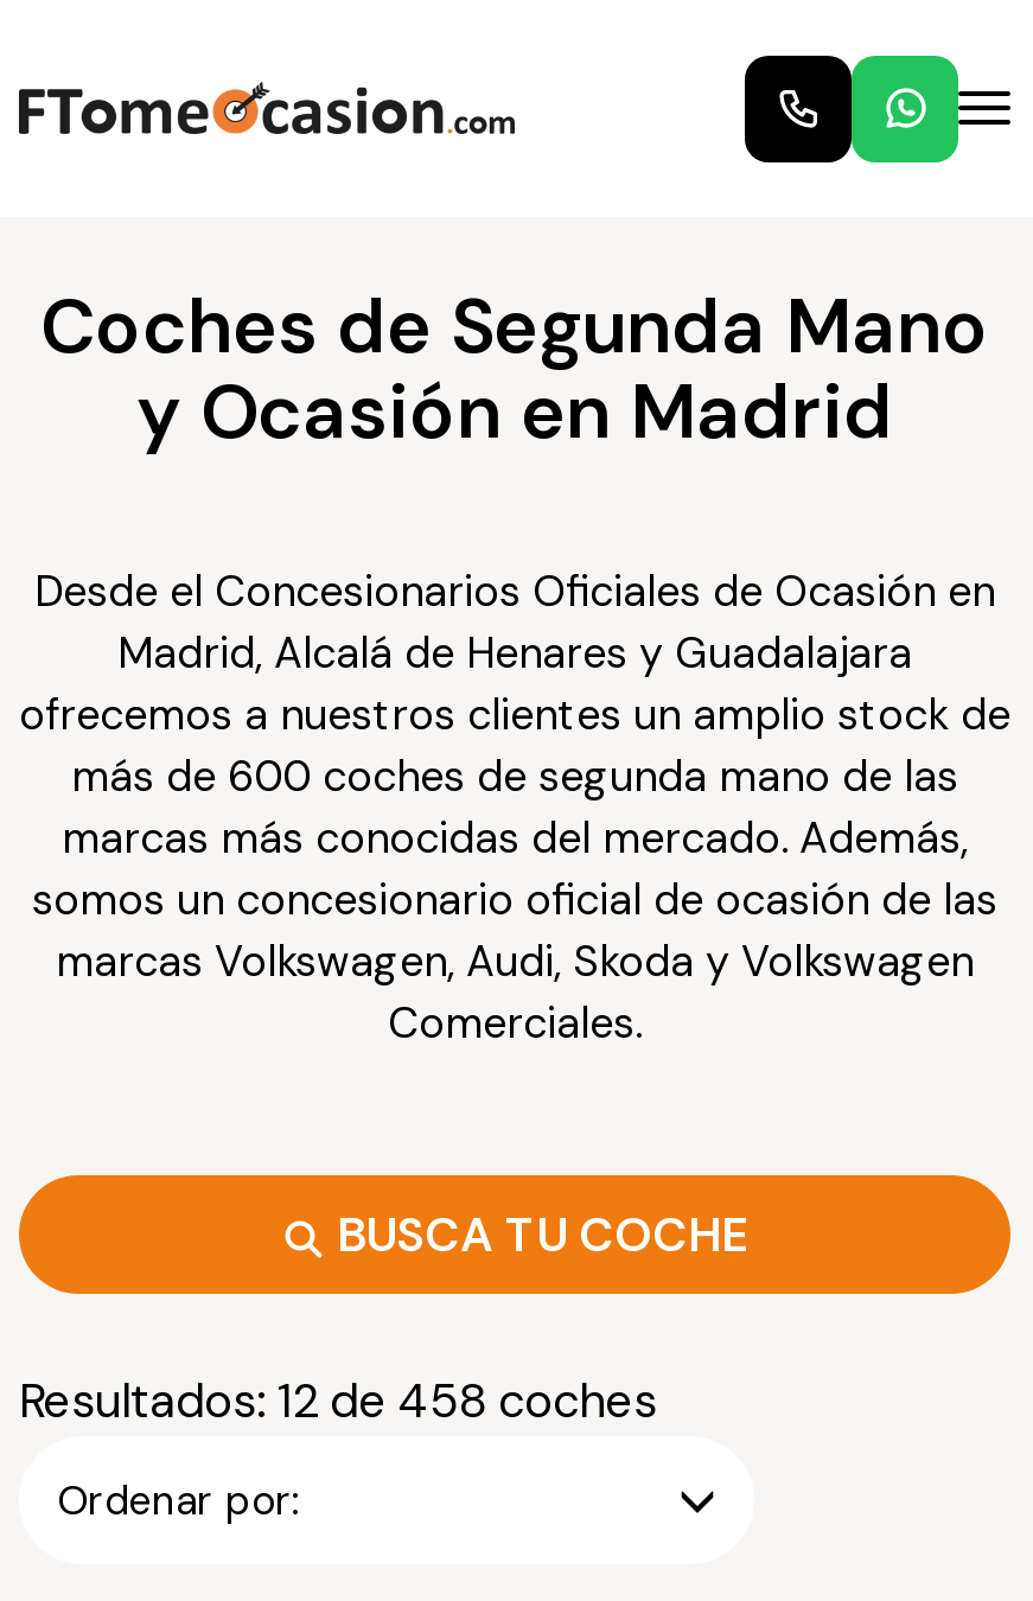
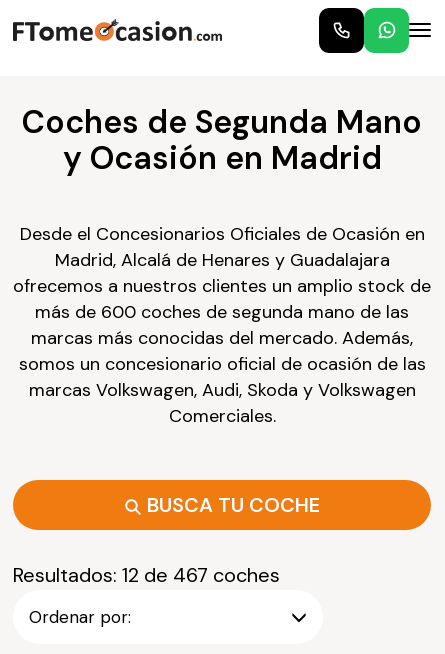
- Resultados: 12 de 458 coches
+ Resultados: 12 de 467 coches
